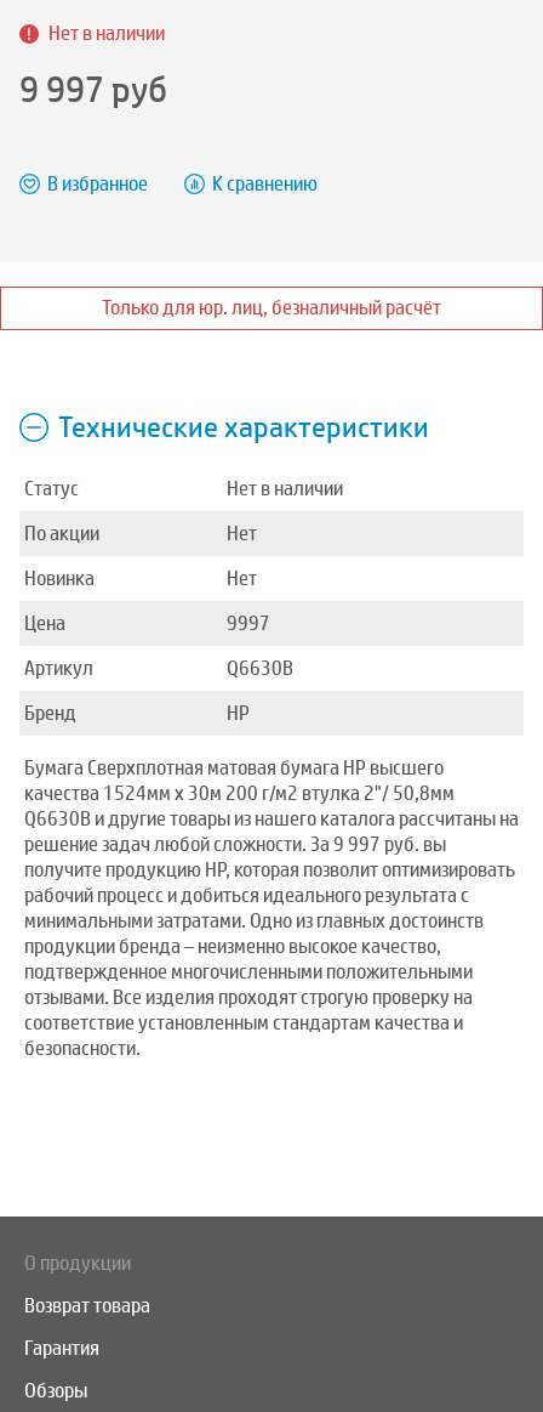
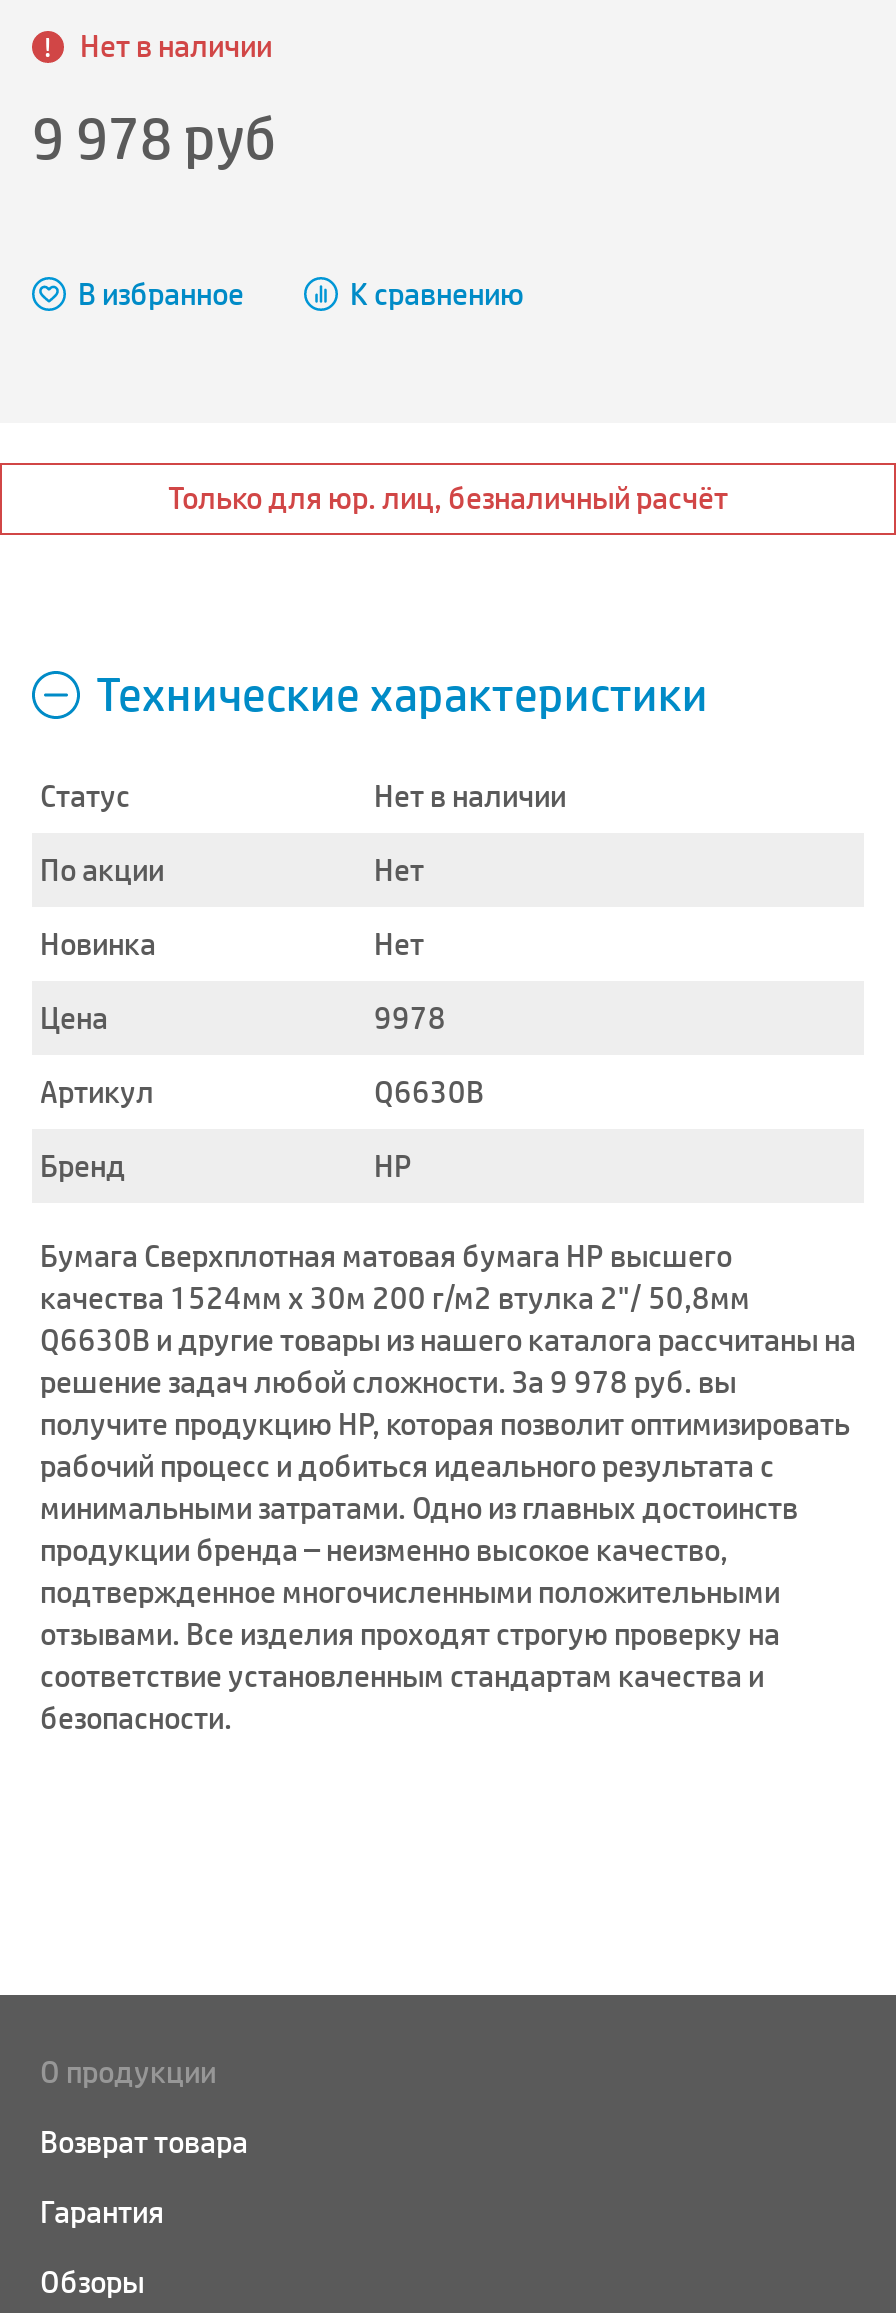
- 9 997 руб
+ 9 978 руб

- 9997
+ 9978

- решение задач любой сложности. За 9 997 руб. вы
+ решение задач любой сложности. За 9 978 руб. вы
